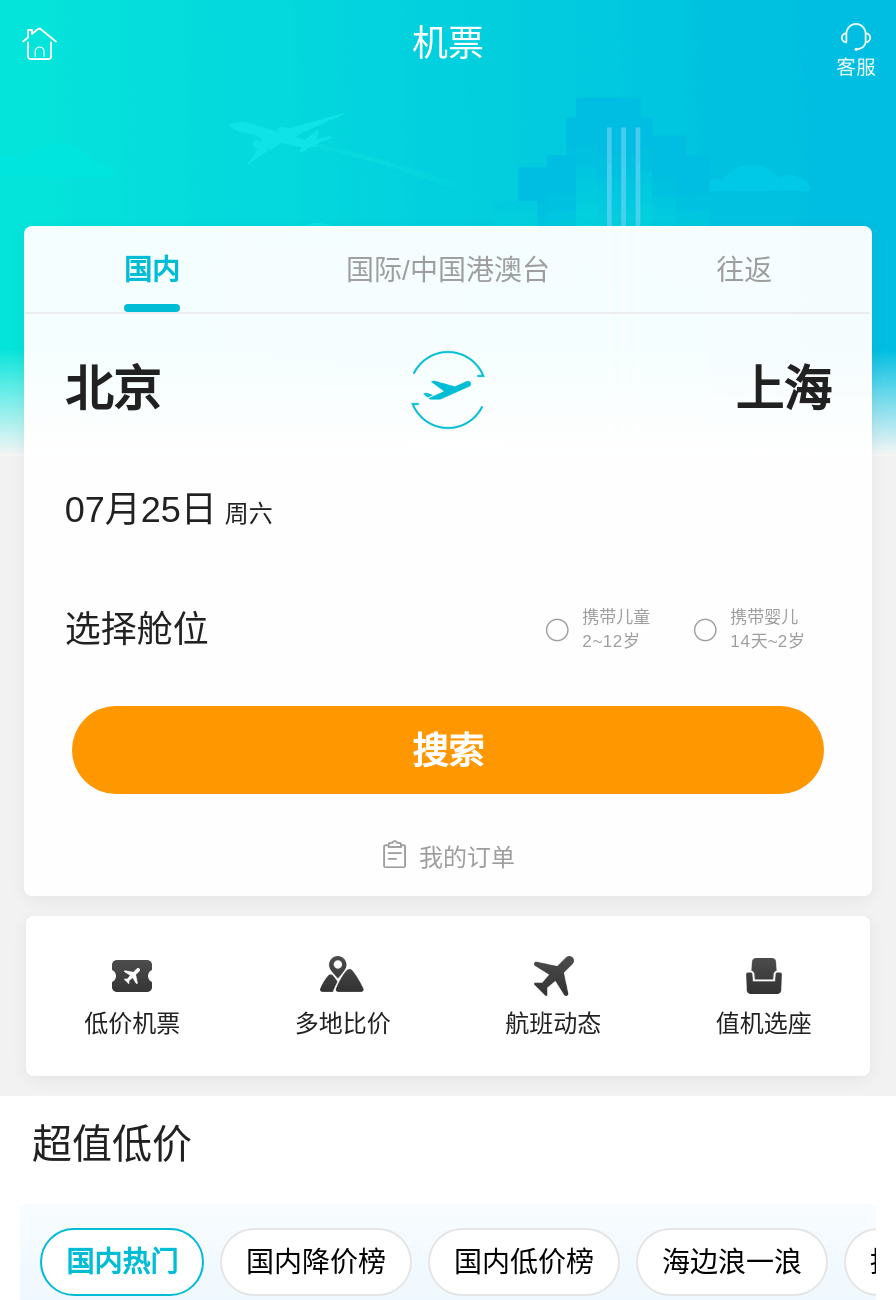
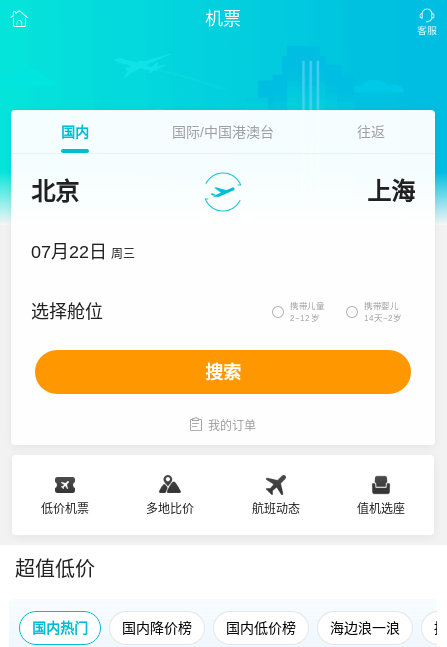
- 07月25日 周六
+ 07月22日 周三
